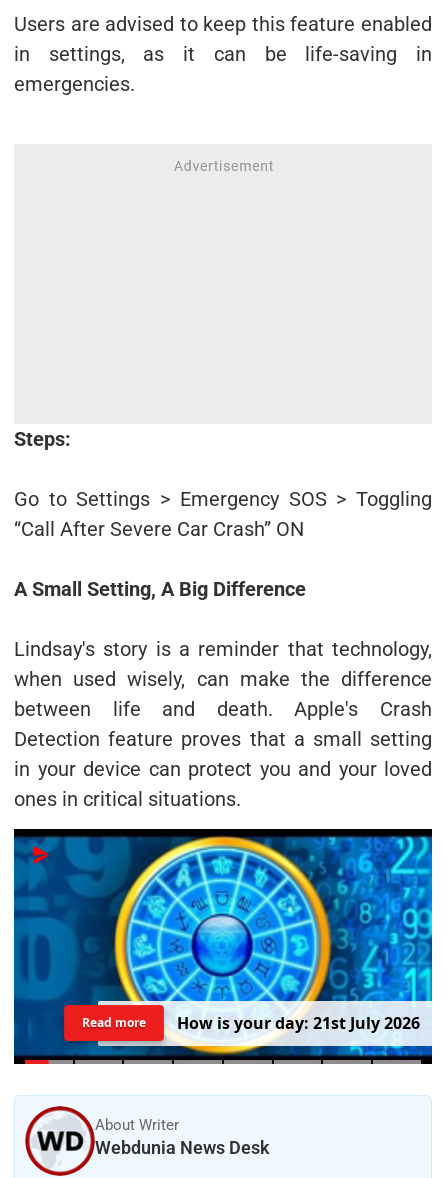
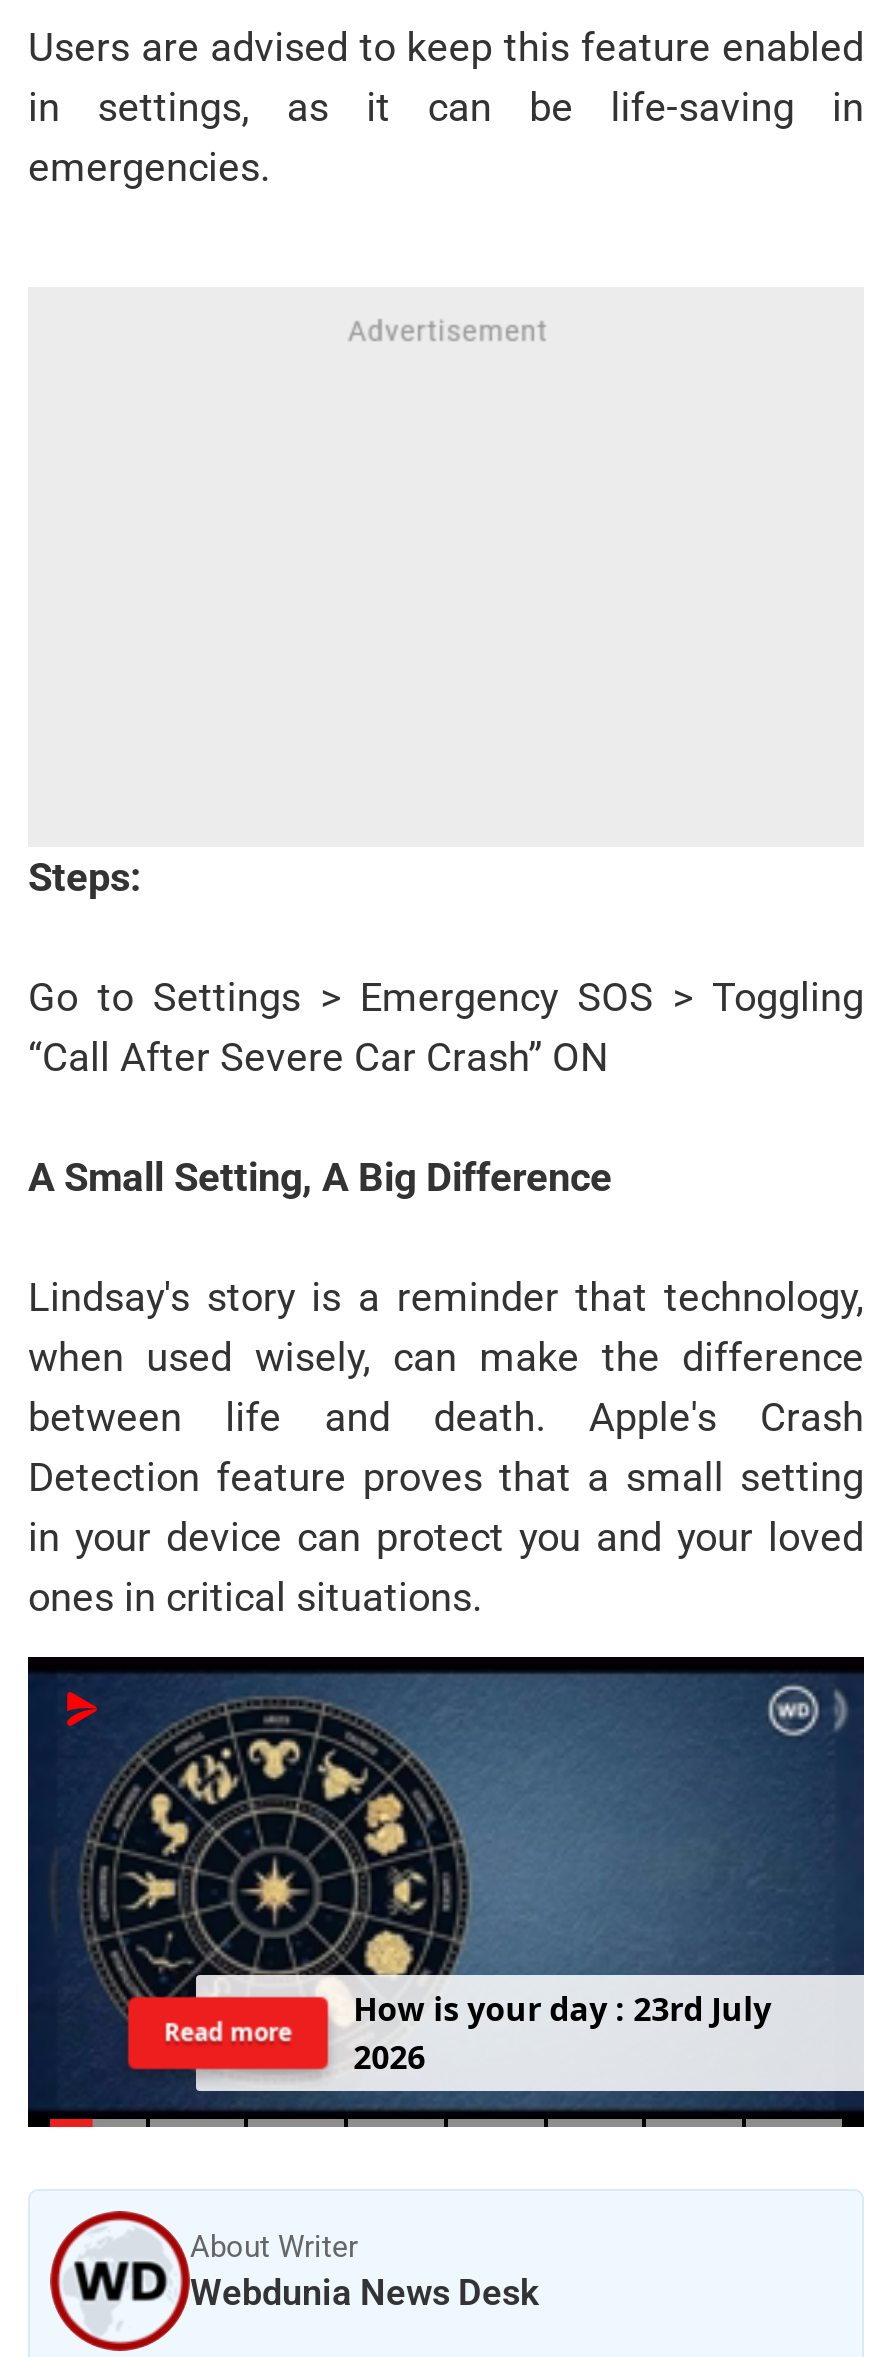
- [image]
- How i s your day: 21st J uly 2026
+ [image]
+ How i s your day : 23rd J uly
+ 2026
